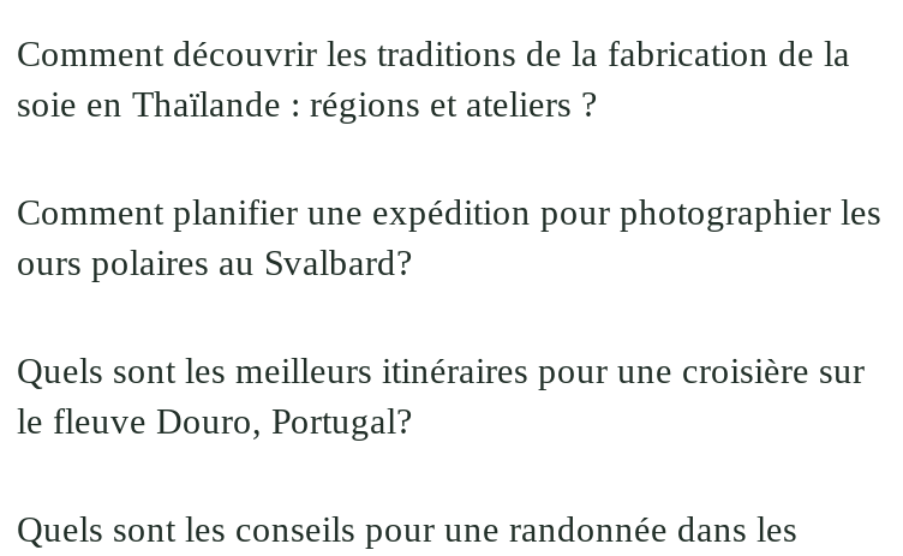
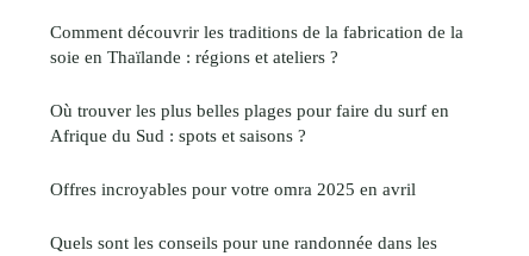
- Comment planifier une expédition pour photographier les
- ours polaires au Svalbard?
+ Où trouver les plus belles plages pour faire du surf en
+ Afrique du Sud : spots et saisons ?

- Quels sont les meilleurs itinéraires pour une croisière sur
- le fleuve Douro, Portugal?
+ Offres incroyables pour votre omra 2025 en avril
